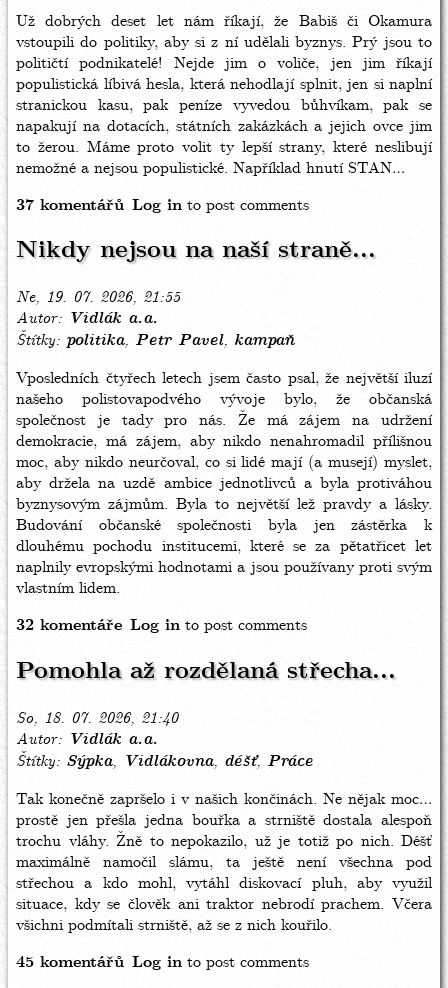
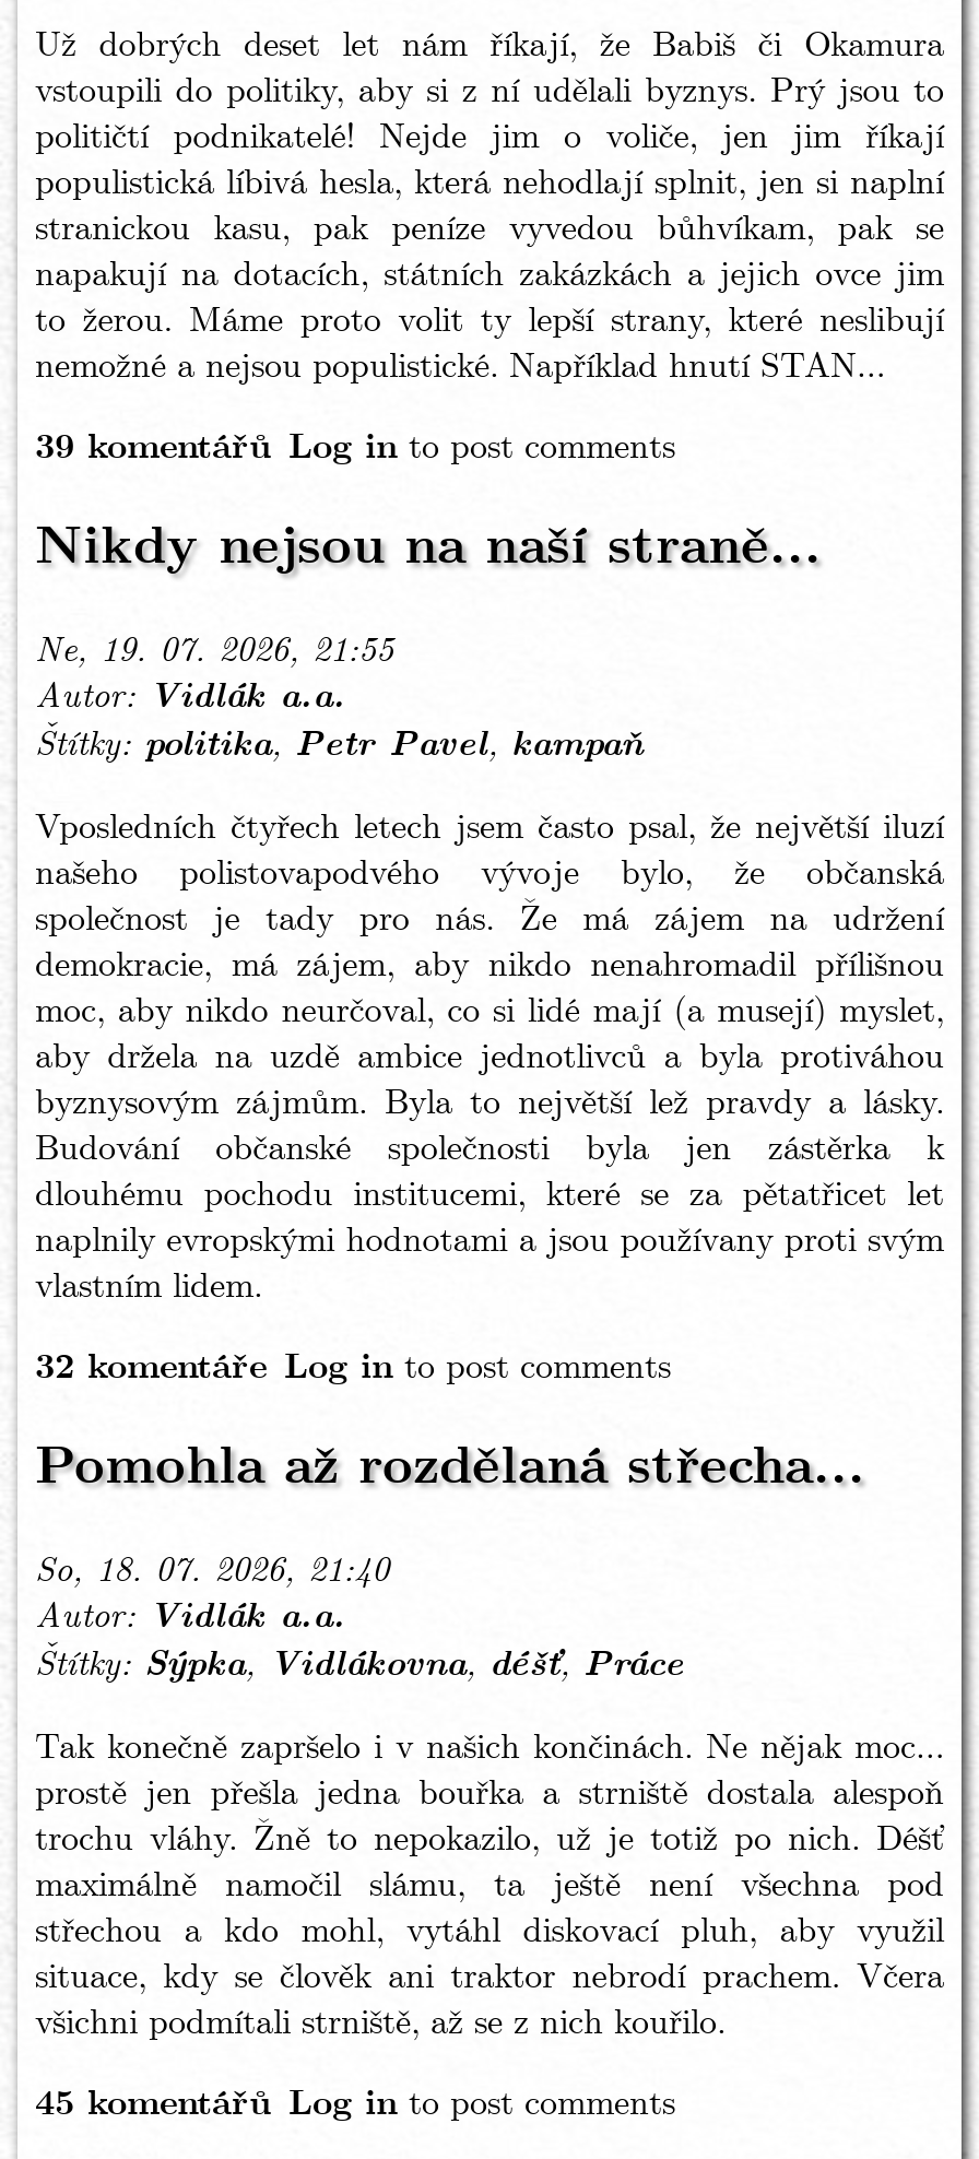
- 37 komentářů Log in to post comments
+ 39 komentářů Log in to post comments
